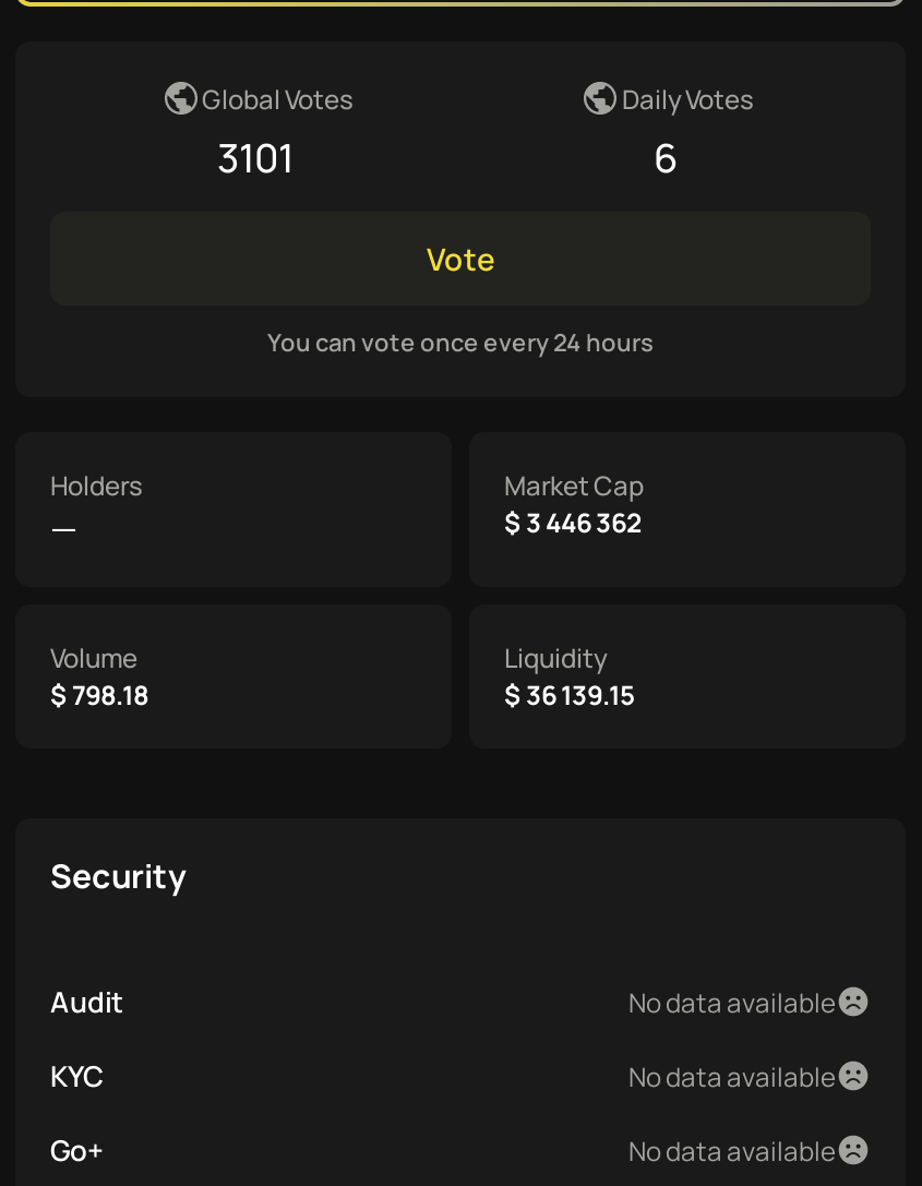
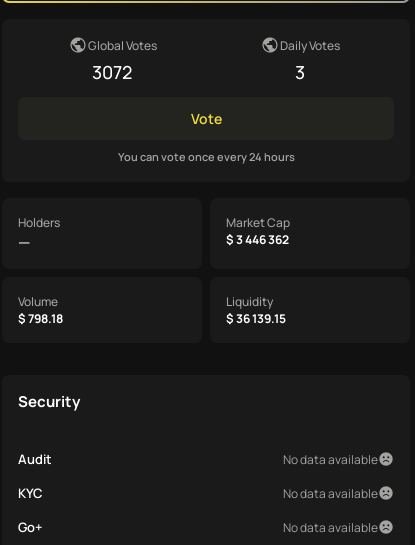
- 3101
+ 3072

- 6
+ 3
